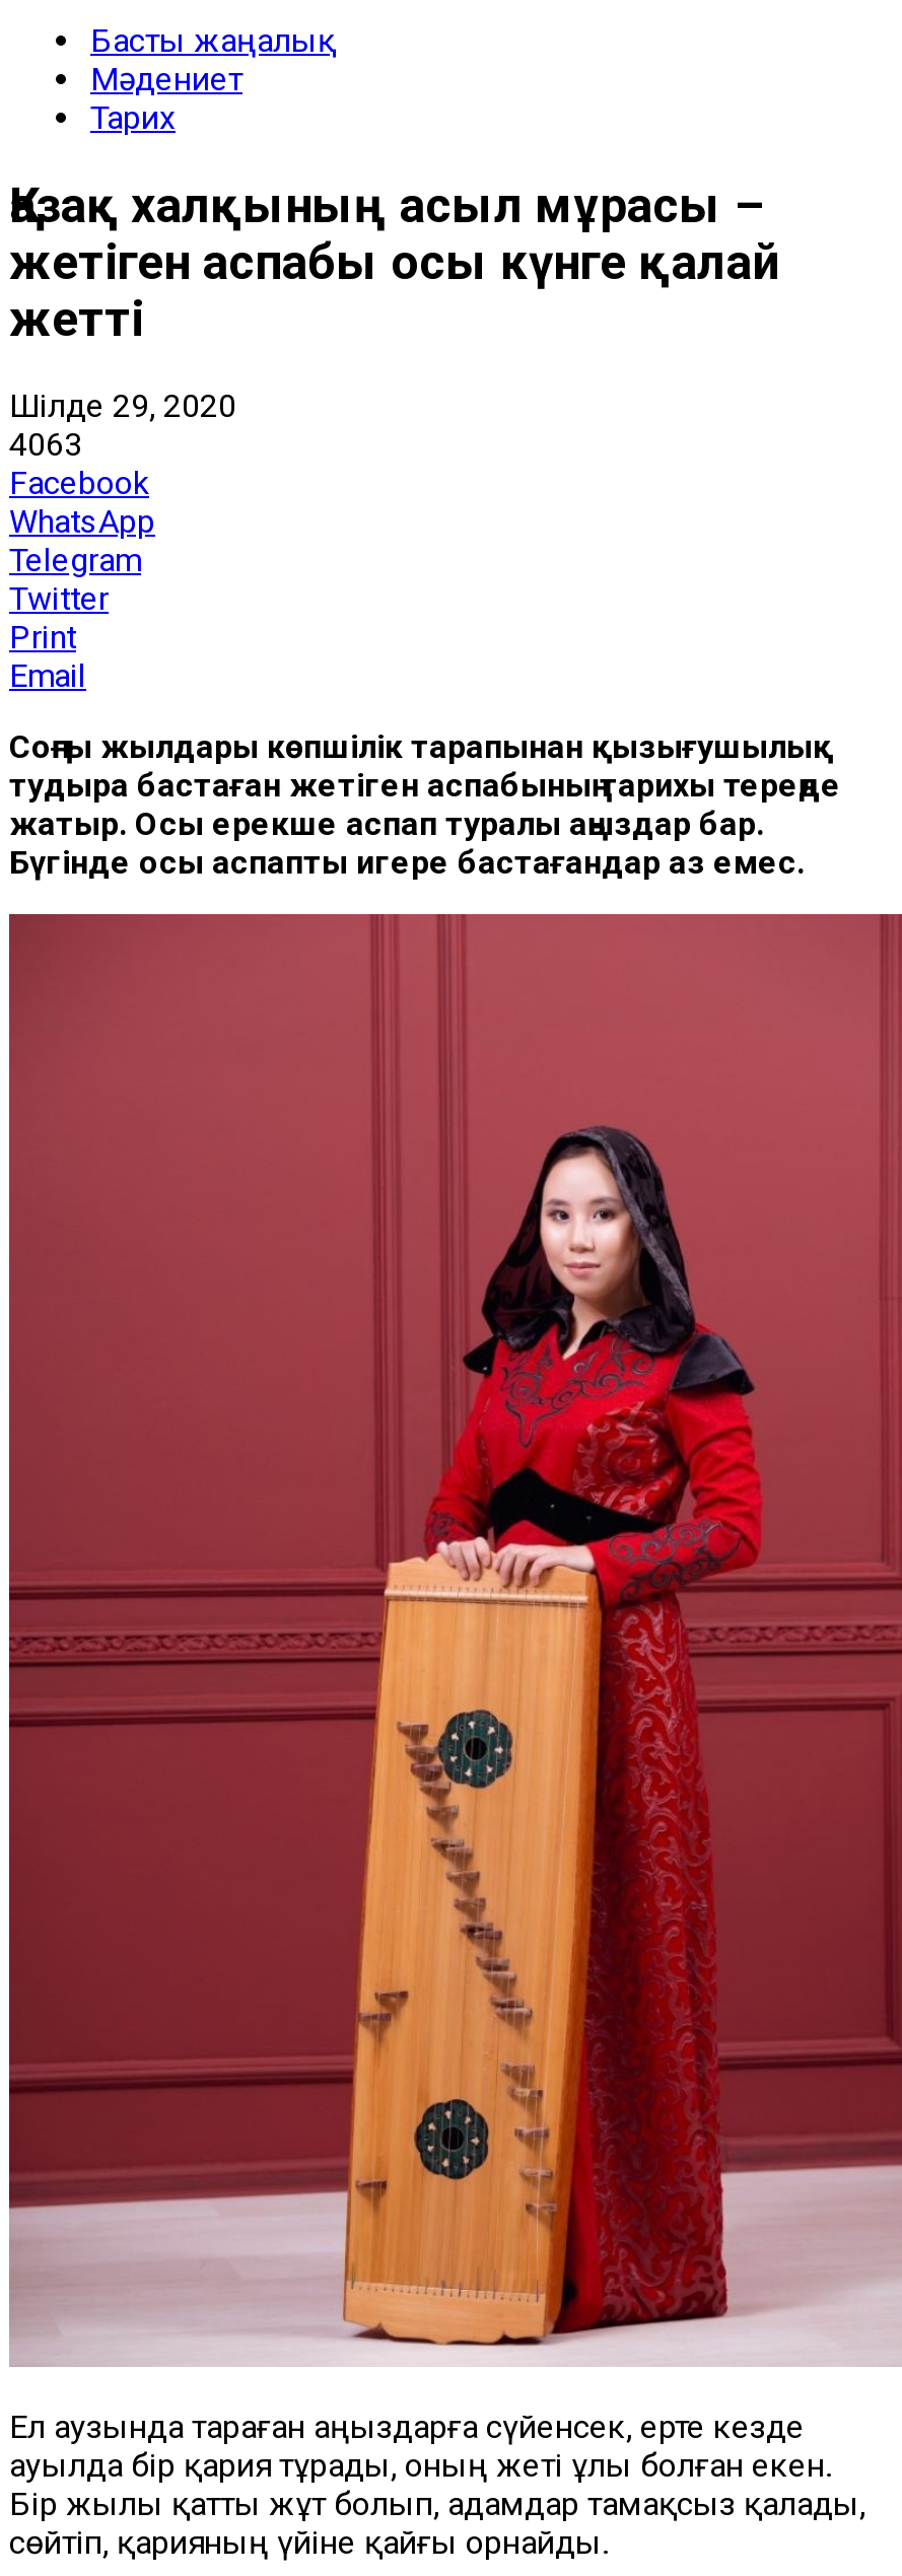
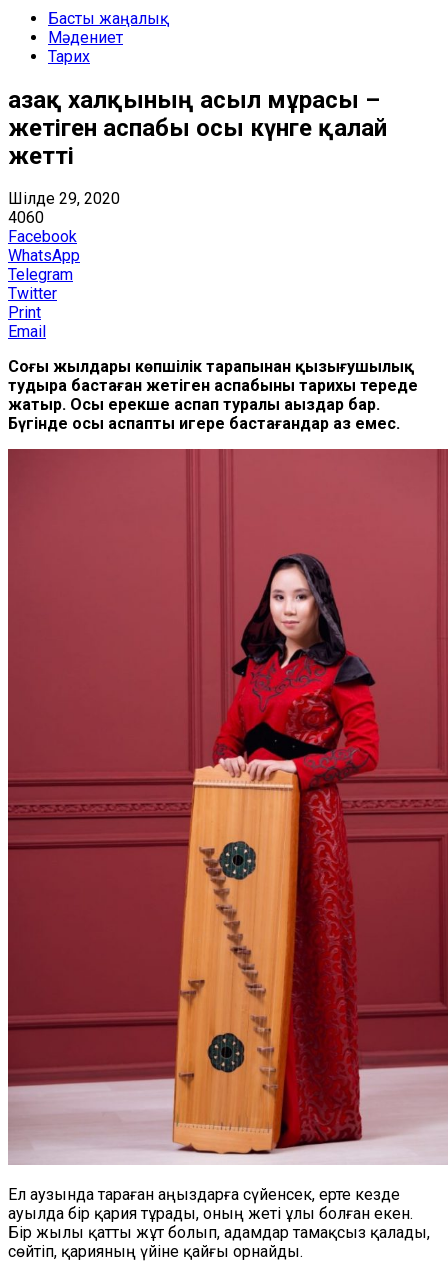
- 4063
+ 4060
